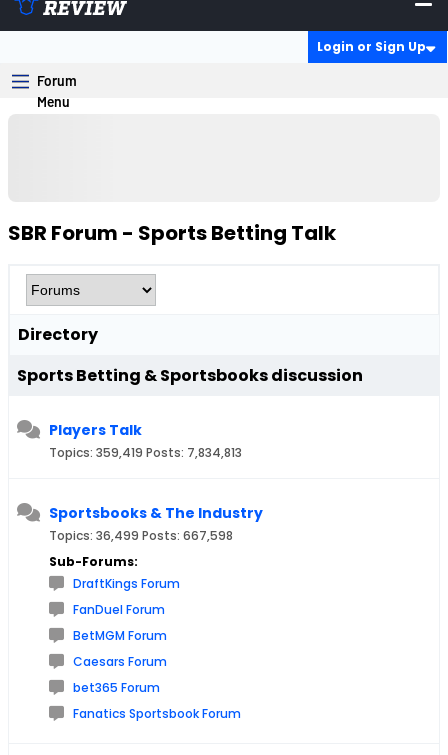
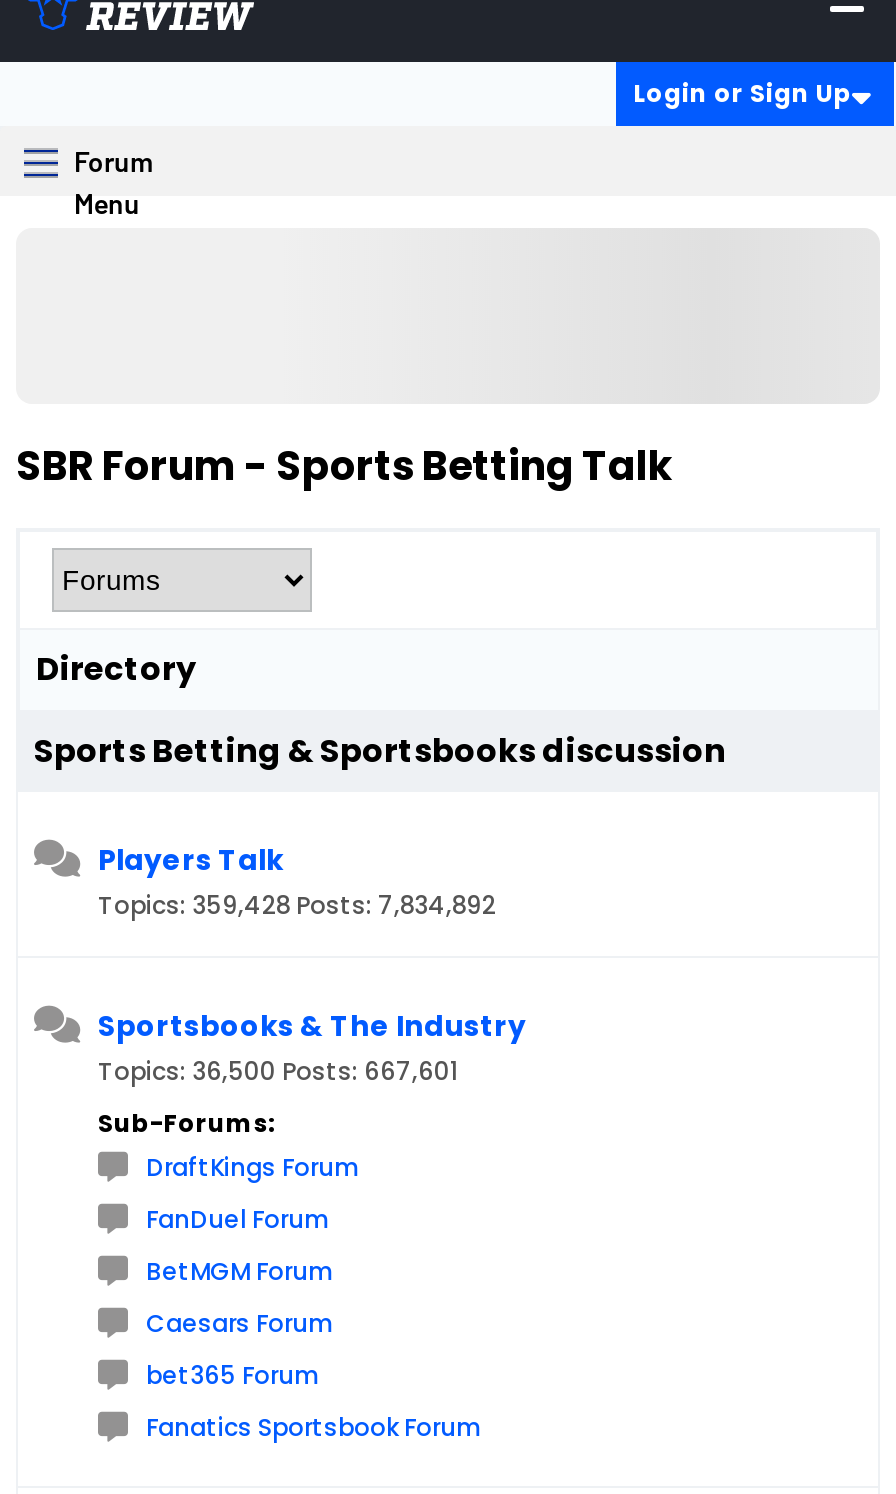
- Topics: 359,419 Posts: 7,834,813
+ Topics: 359,428 Posts: 7,834,892

- Topics: 36,499 Posts: 667,598
+ Topics: 36,500 Posts: 667,601
